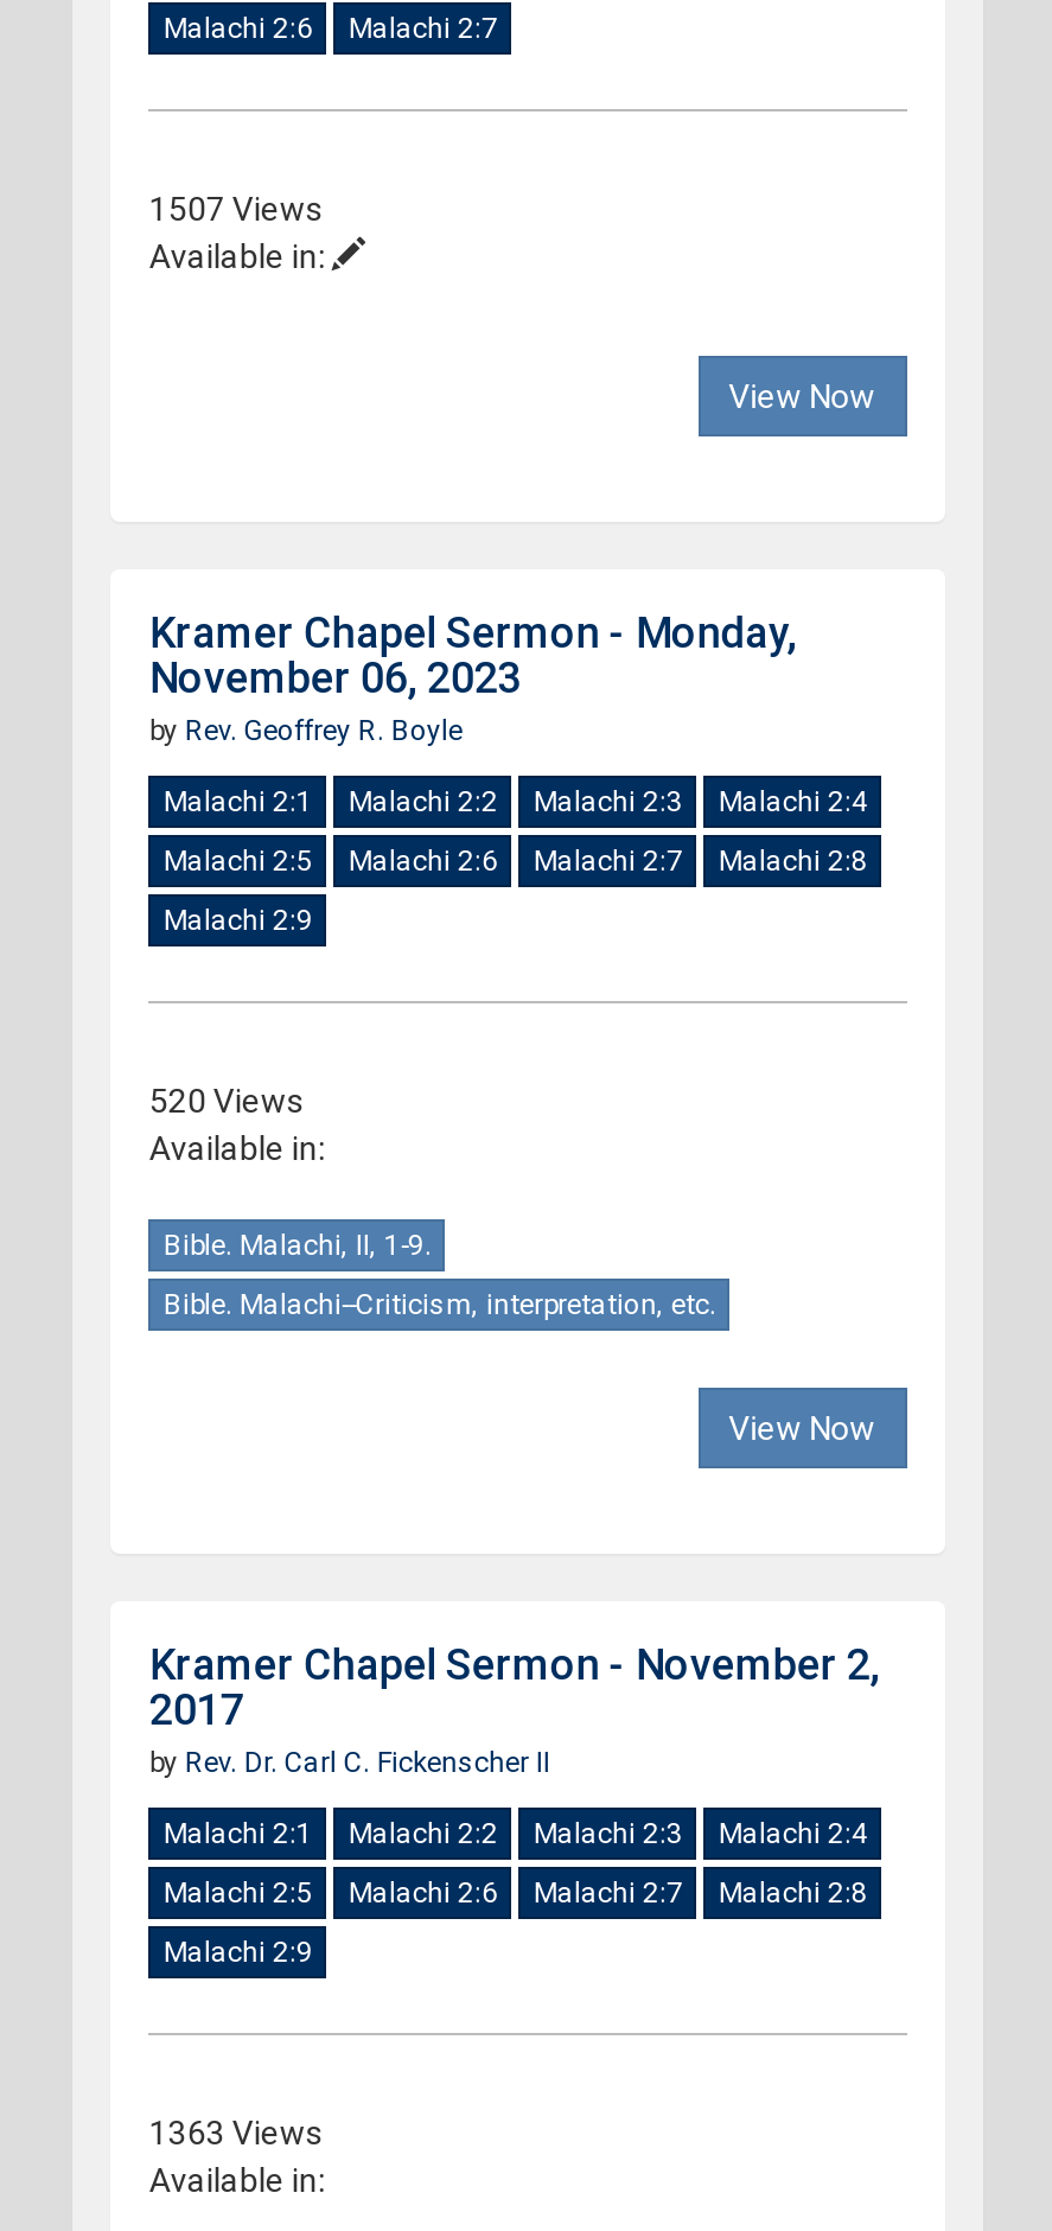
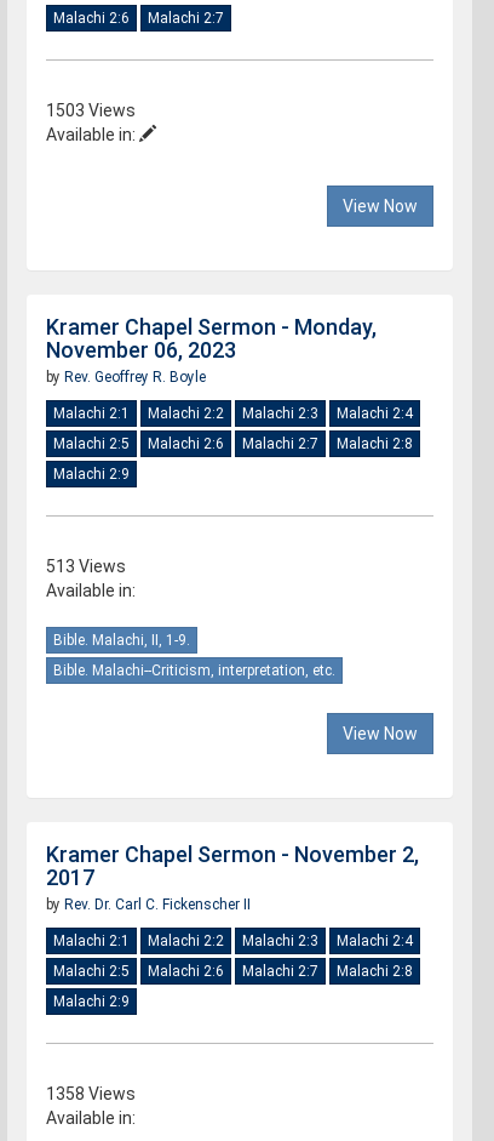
- 1507 Views
+ 1503 Views

- 520 Views
+ 513 Views

- 1363 Views
+ 1358 Views
